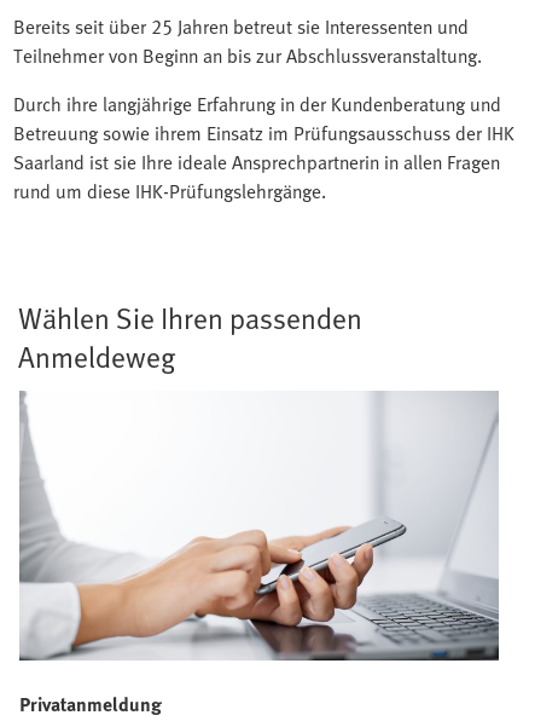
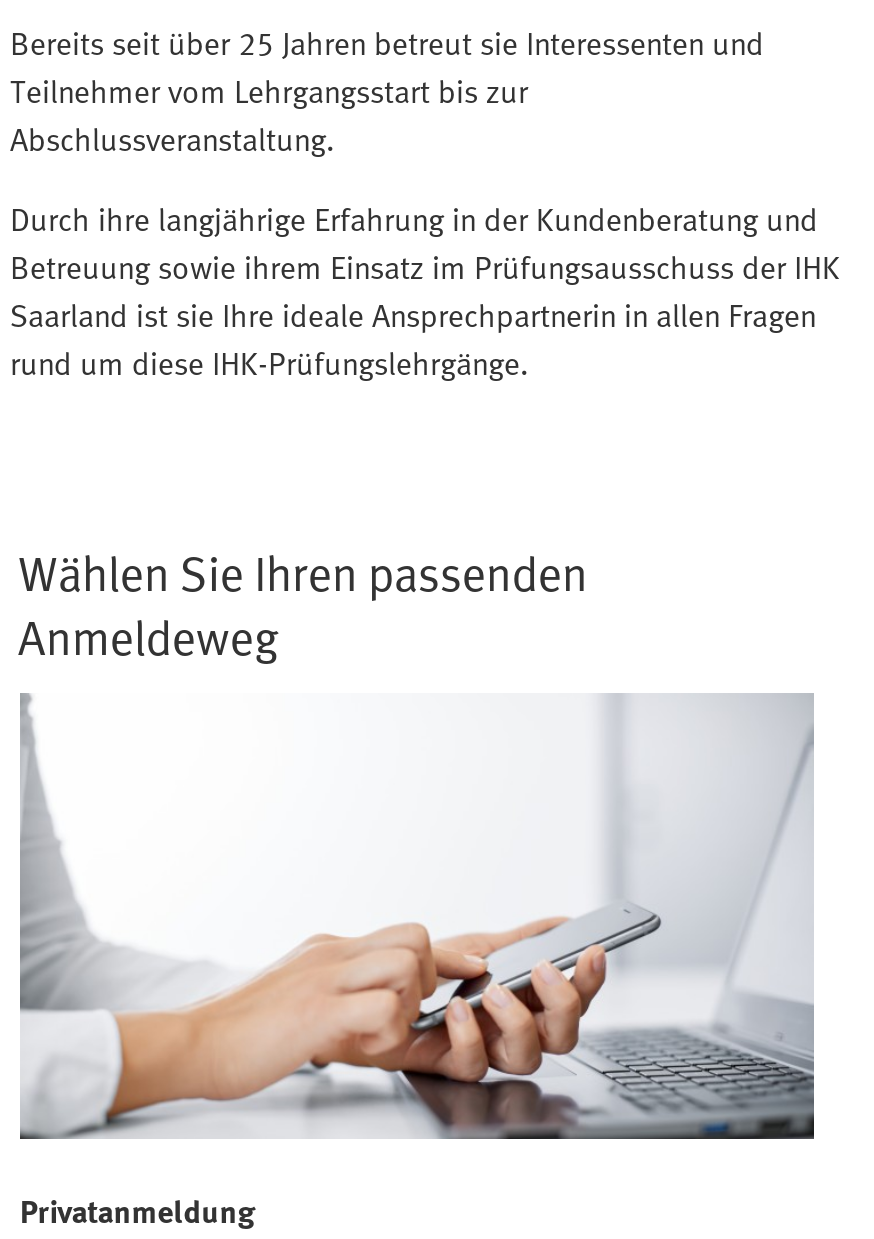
- Teilnehmer von Beginn an bis zur Abschlussveranstaltung.
+ Teilnehmer vom Lehrgangsstart bis zur
+ Abschlussveranstaltung.
